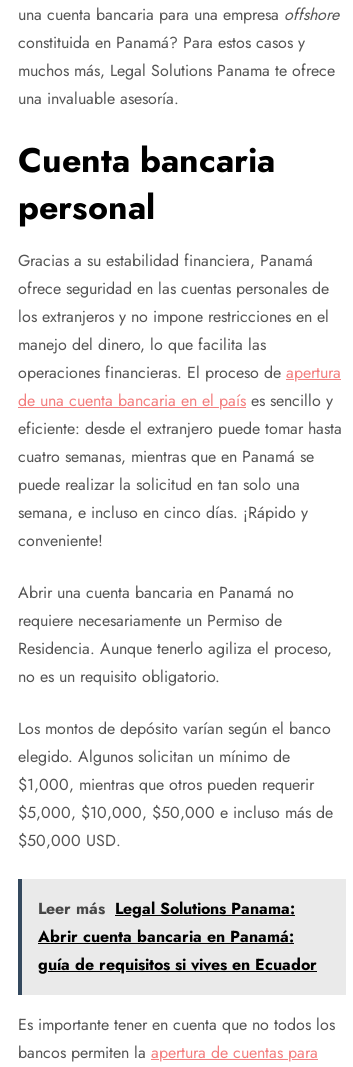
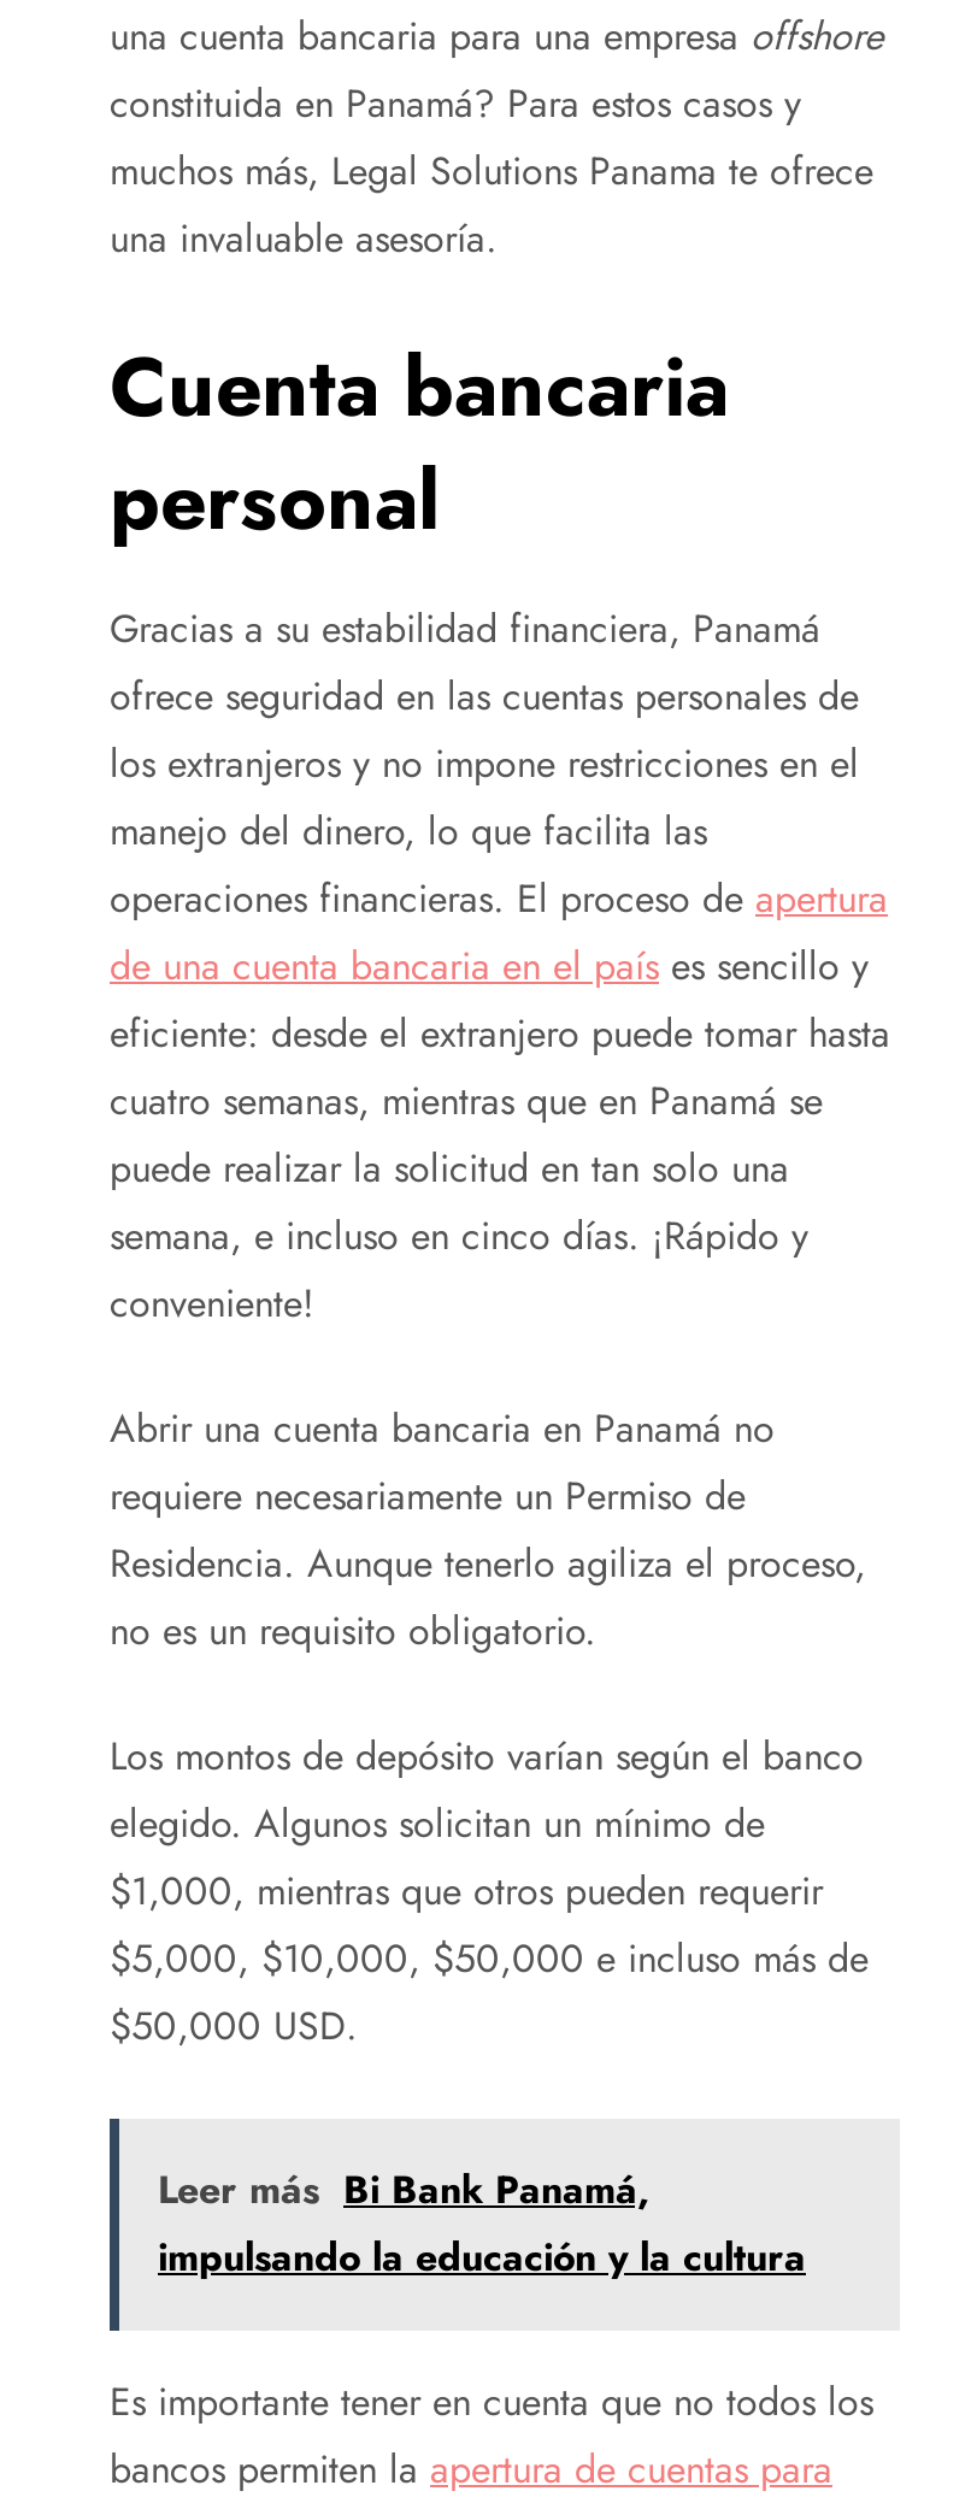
- Leer más Legal Solutions Panama:
- Abrir cuenta bancaria en Panamá:
- guía de requisitos si vives en Ecuador
+ Leer más Bi Bank Panamá,
+ impulsando la educación y la cultura
